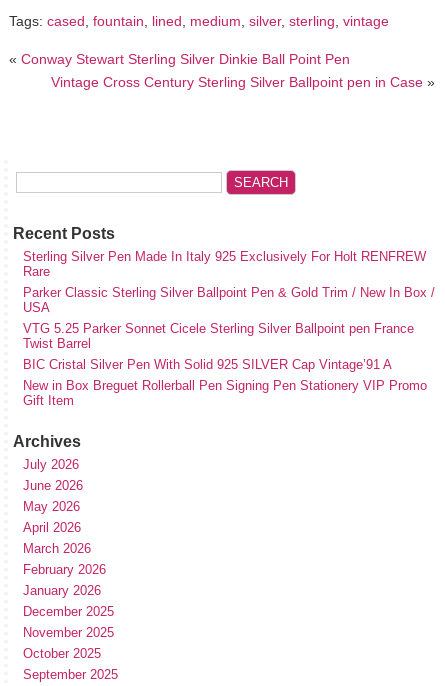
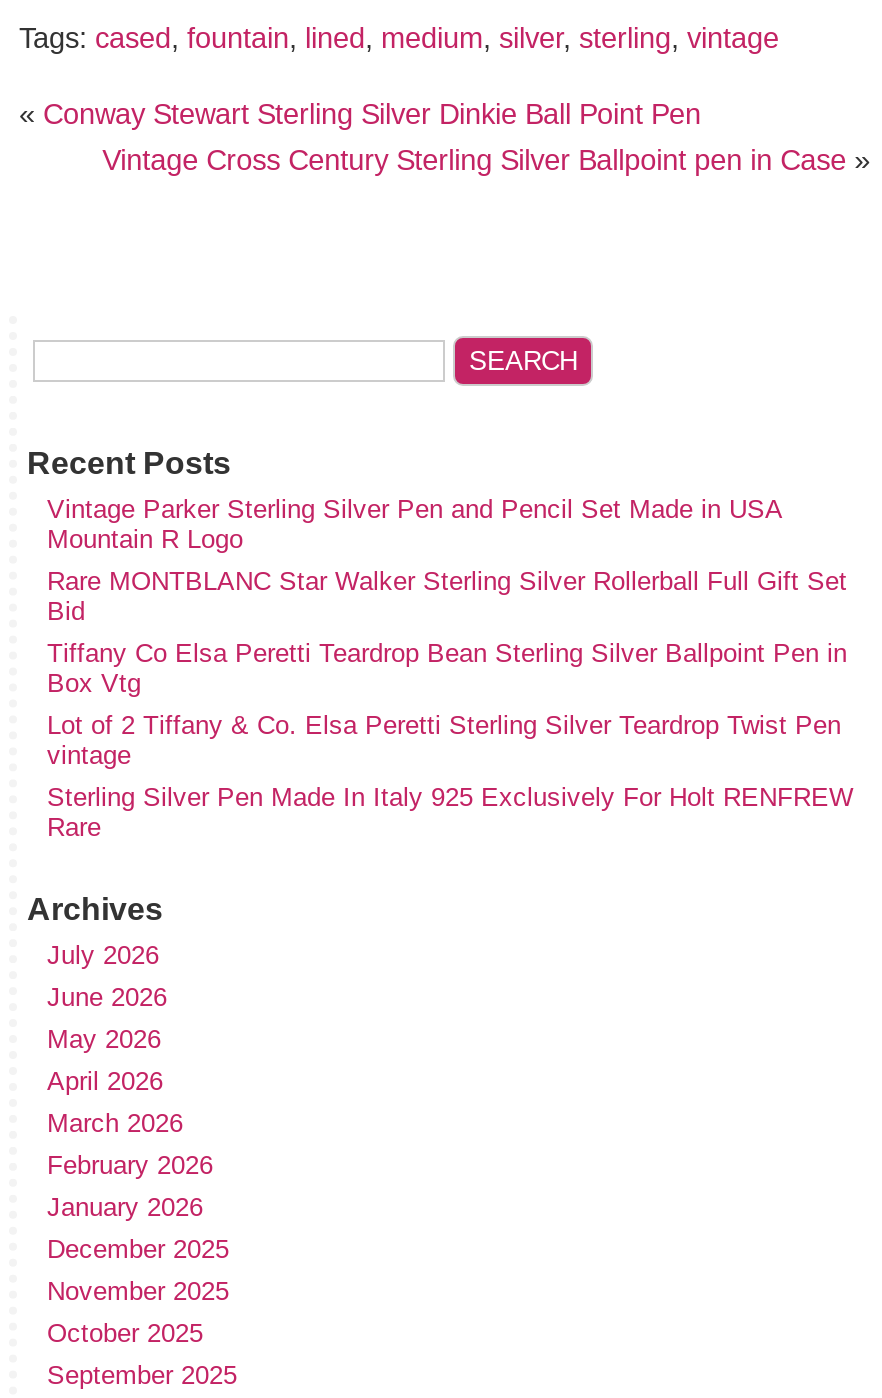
+ Vintage Parker Sterling Silver Pen and Pencil Set Made in USA
+ Mountain R Logo
+ Rare MONTBLANC Star Walker Sterling Silver Rollerball Full Gift Set
+ Bid
+ Tiffany Co Elsa Peretti Teardrop Bean Sterling Silver Ballpoint Pen in
+ Box Vtg
+ Lot of 2 Tiffany & Co. Elsa Peretti Sterling Silver Teardrop Twist Pen
+ vintage

moved down: Sterling Silver Pen Made In Italy 925 Exclusively For Holt RENFREW | Rare

- Parker Classic Sterling Silver Ballpoint Pen & Gold Trim / New In Box /
- USA
- VTG 5.25 Parker Sonnet Cicele Sterling Silver Ballpoint pen France
- Twist Barrel
- BIC Cristal Silver Pen With Solid 925 SILVER Cap Vintage’91 A
- New in Box Breguet Rollerball Pen Signing Pen Stationery VIP Promo
- Gift Item
